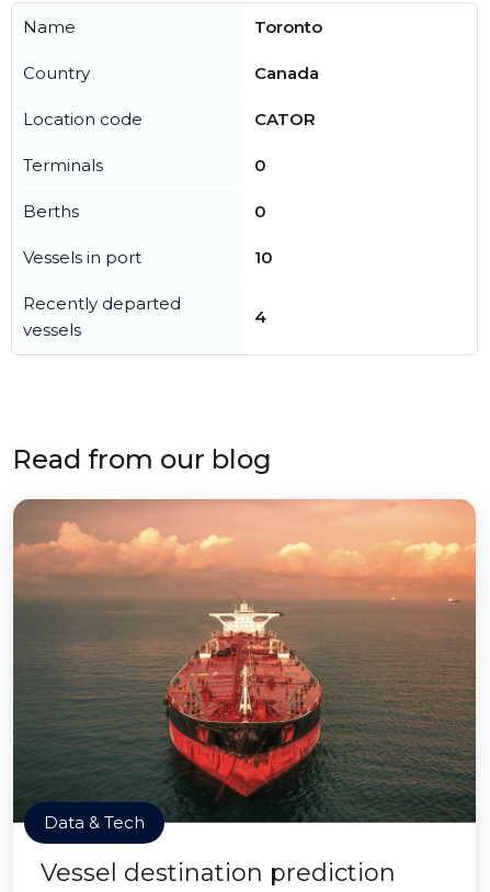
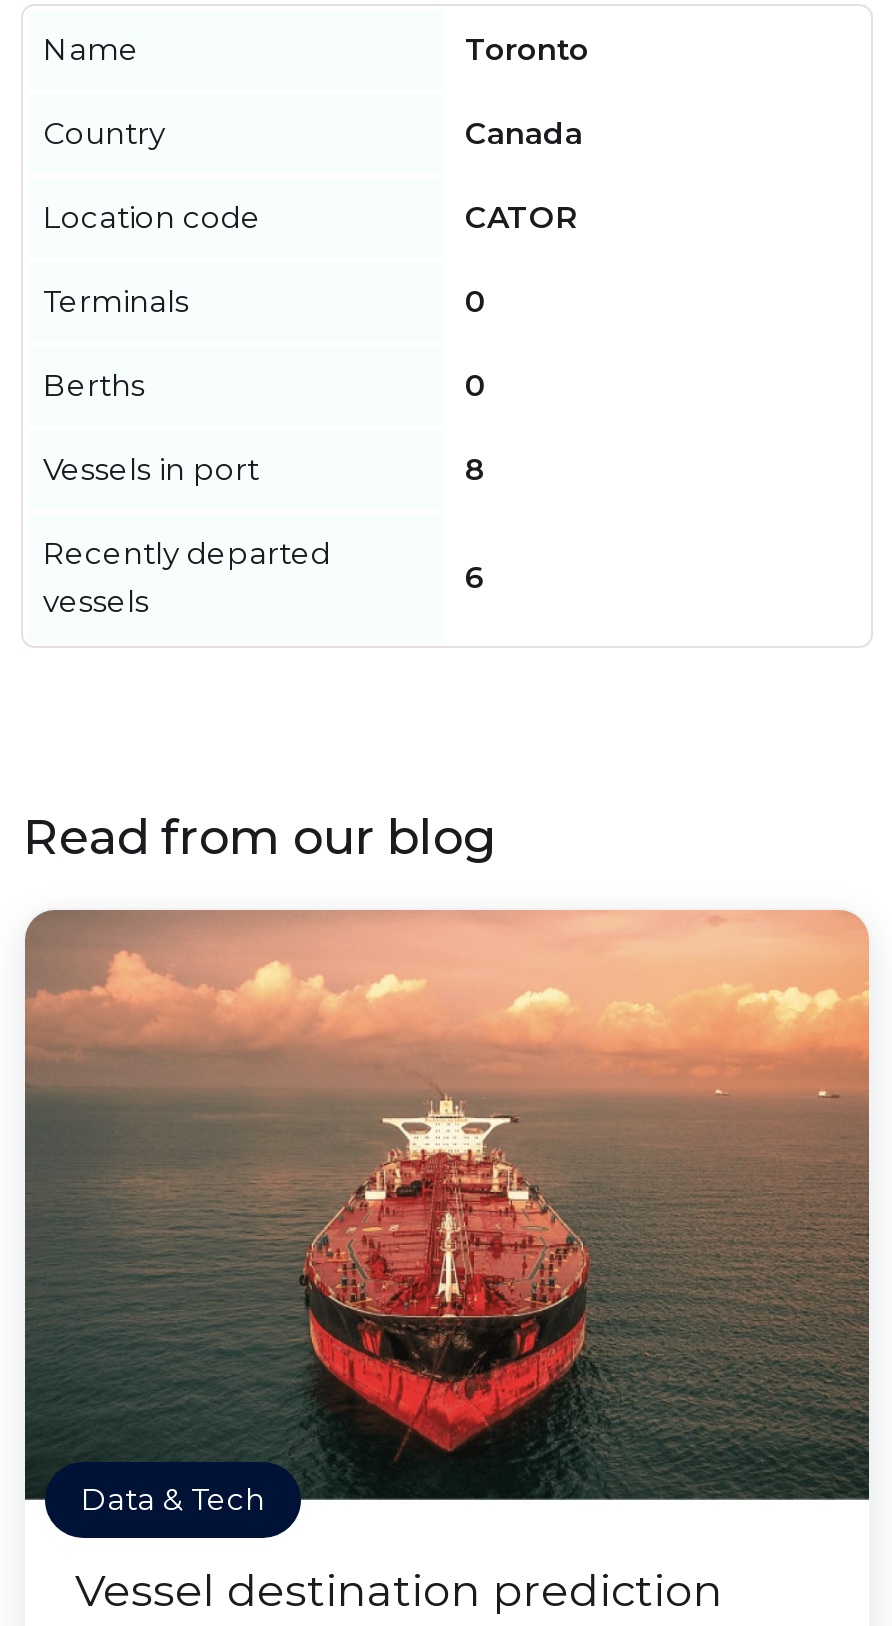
- 10
+ 8

- 4
+ 6
